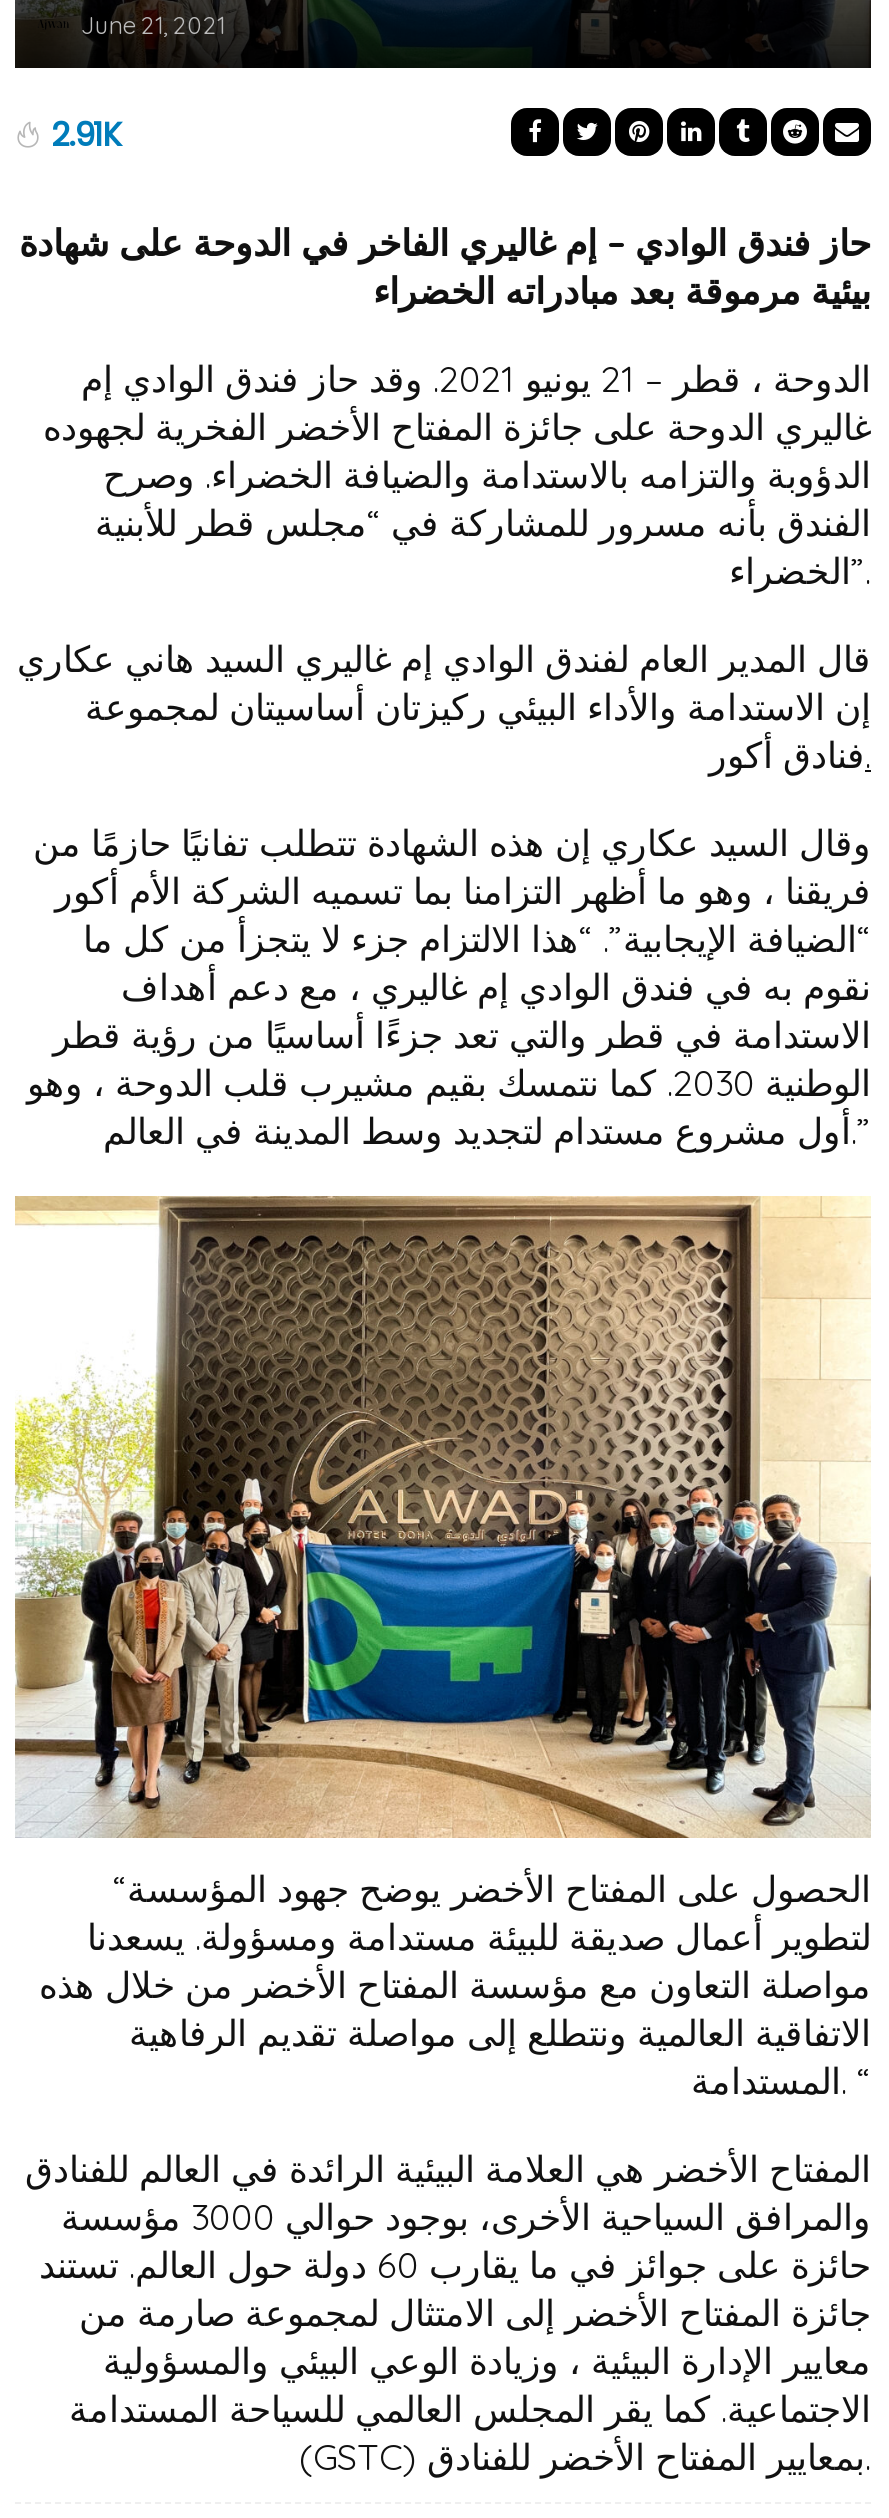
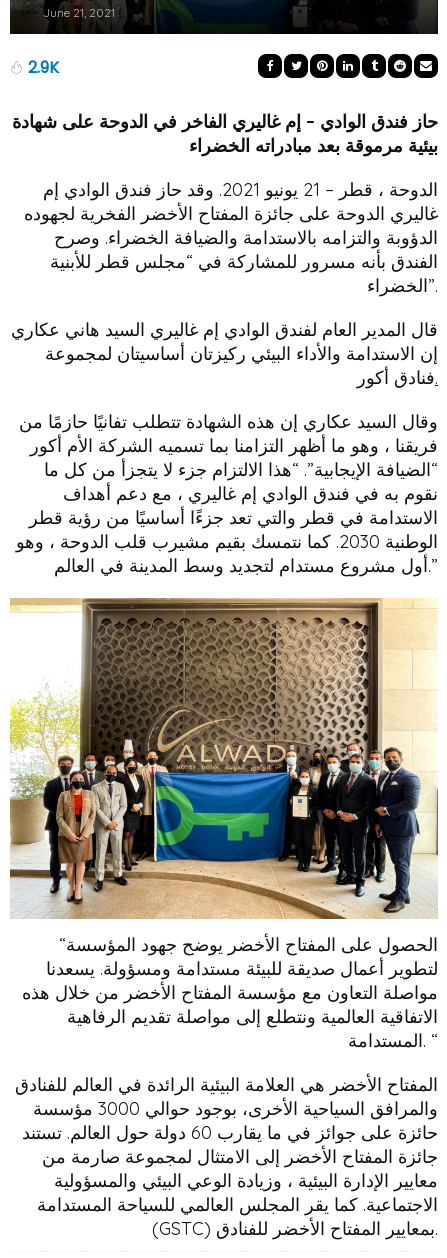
- 2.91K
+ 2.9K
